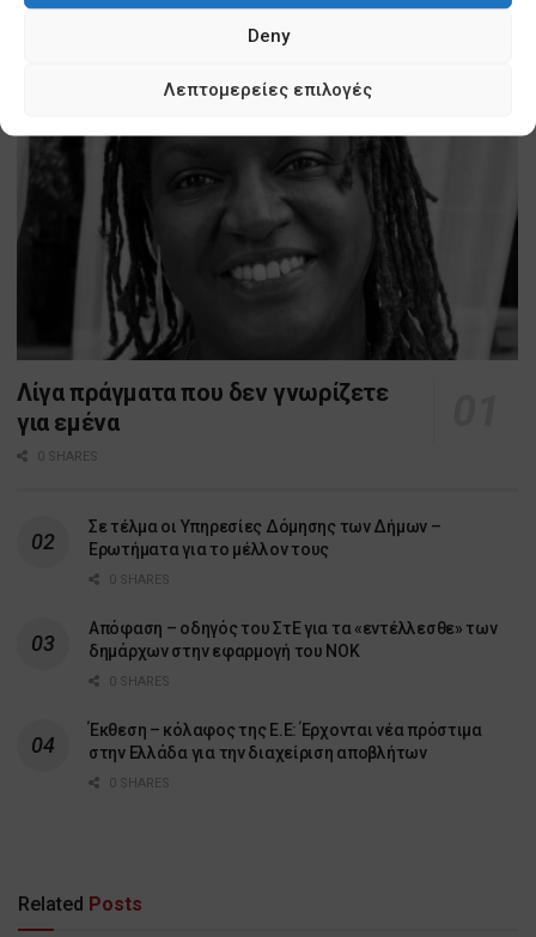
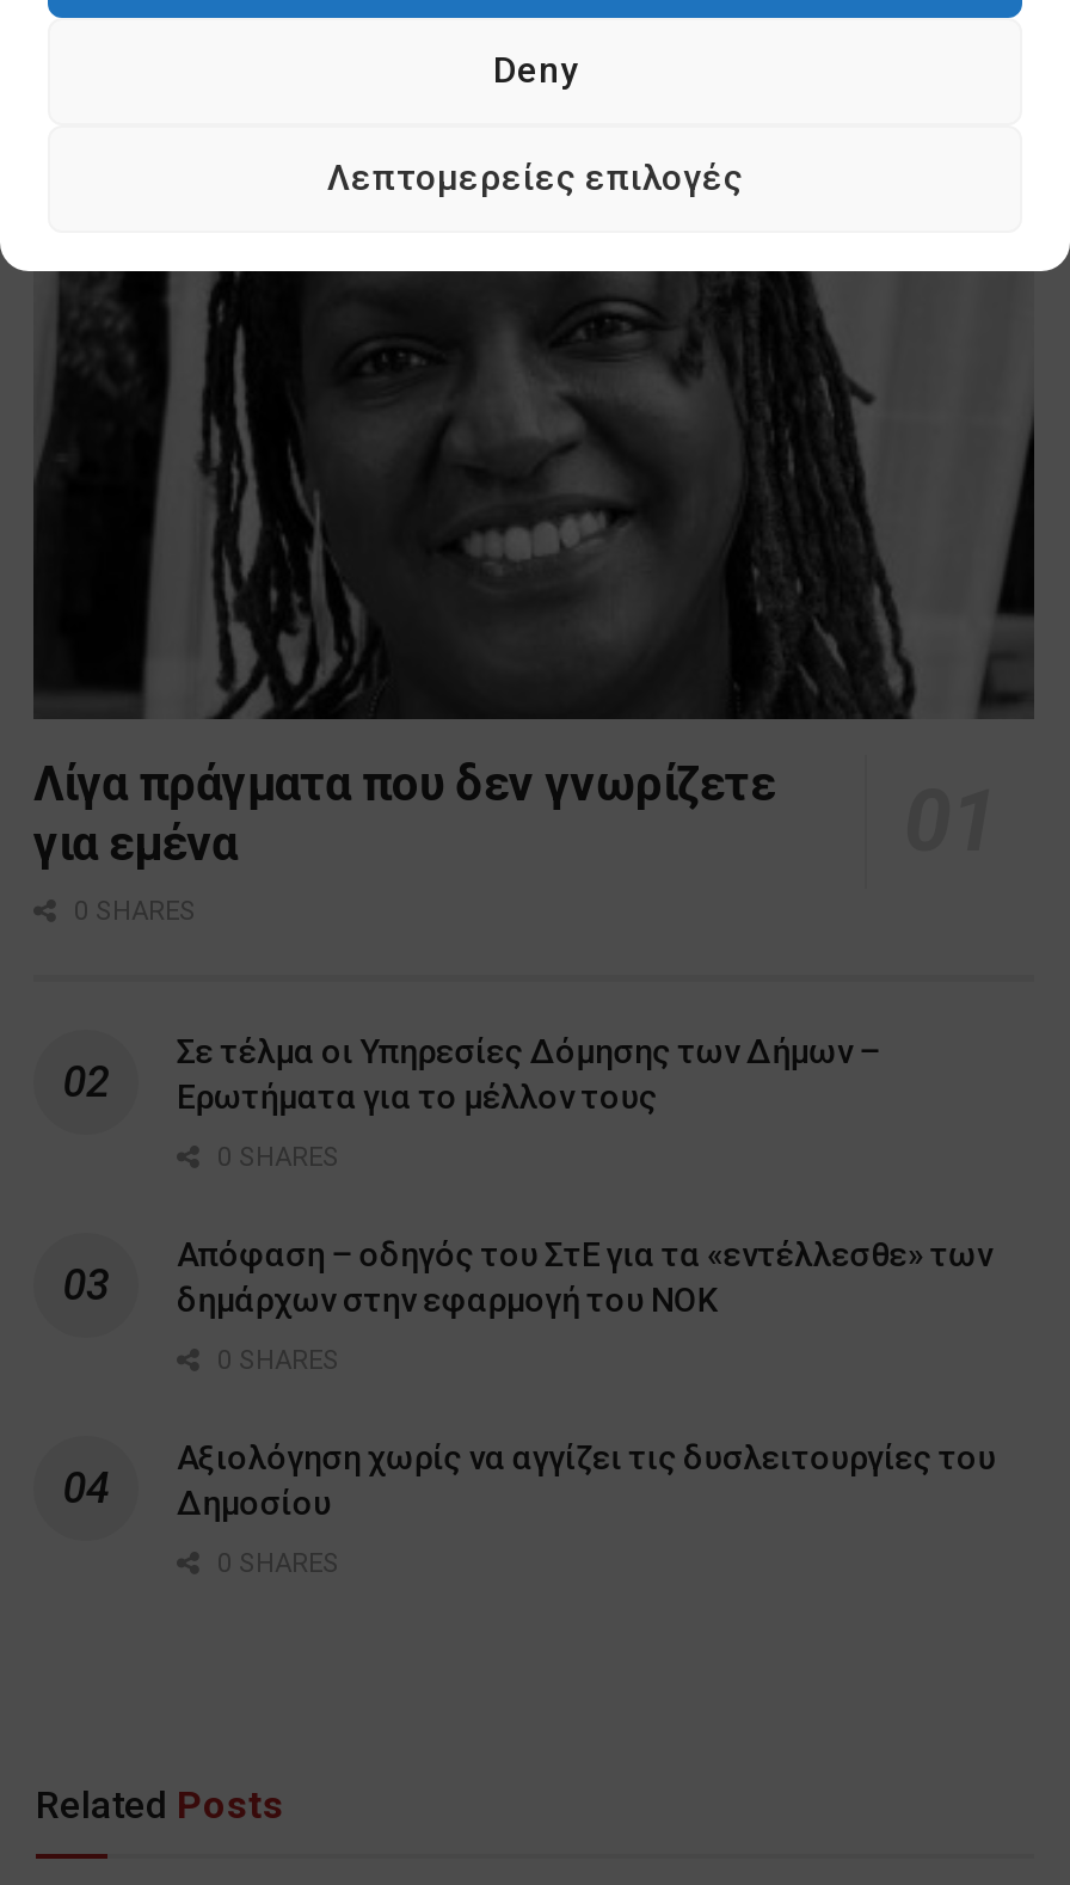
- Έκθεση – κόλαφος της Ε.Ε: Έρχονται νέα πρόστιμα
- στην Ελλάδα για την διαχείριση αποβλήτων
+ Αξιολόγηση χωρίς να αγγίζει τις δυσλειτουργίες του
+ Δημοσίου
